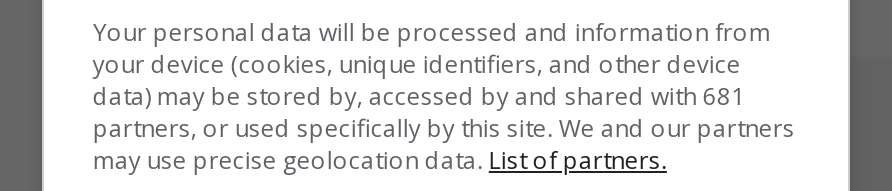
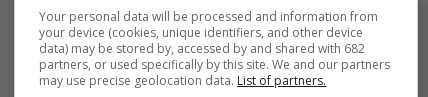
- data) may be stored by, accessed by and shared with 681
+ data) may be stored by, accessed by and shared with 682
